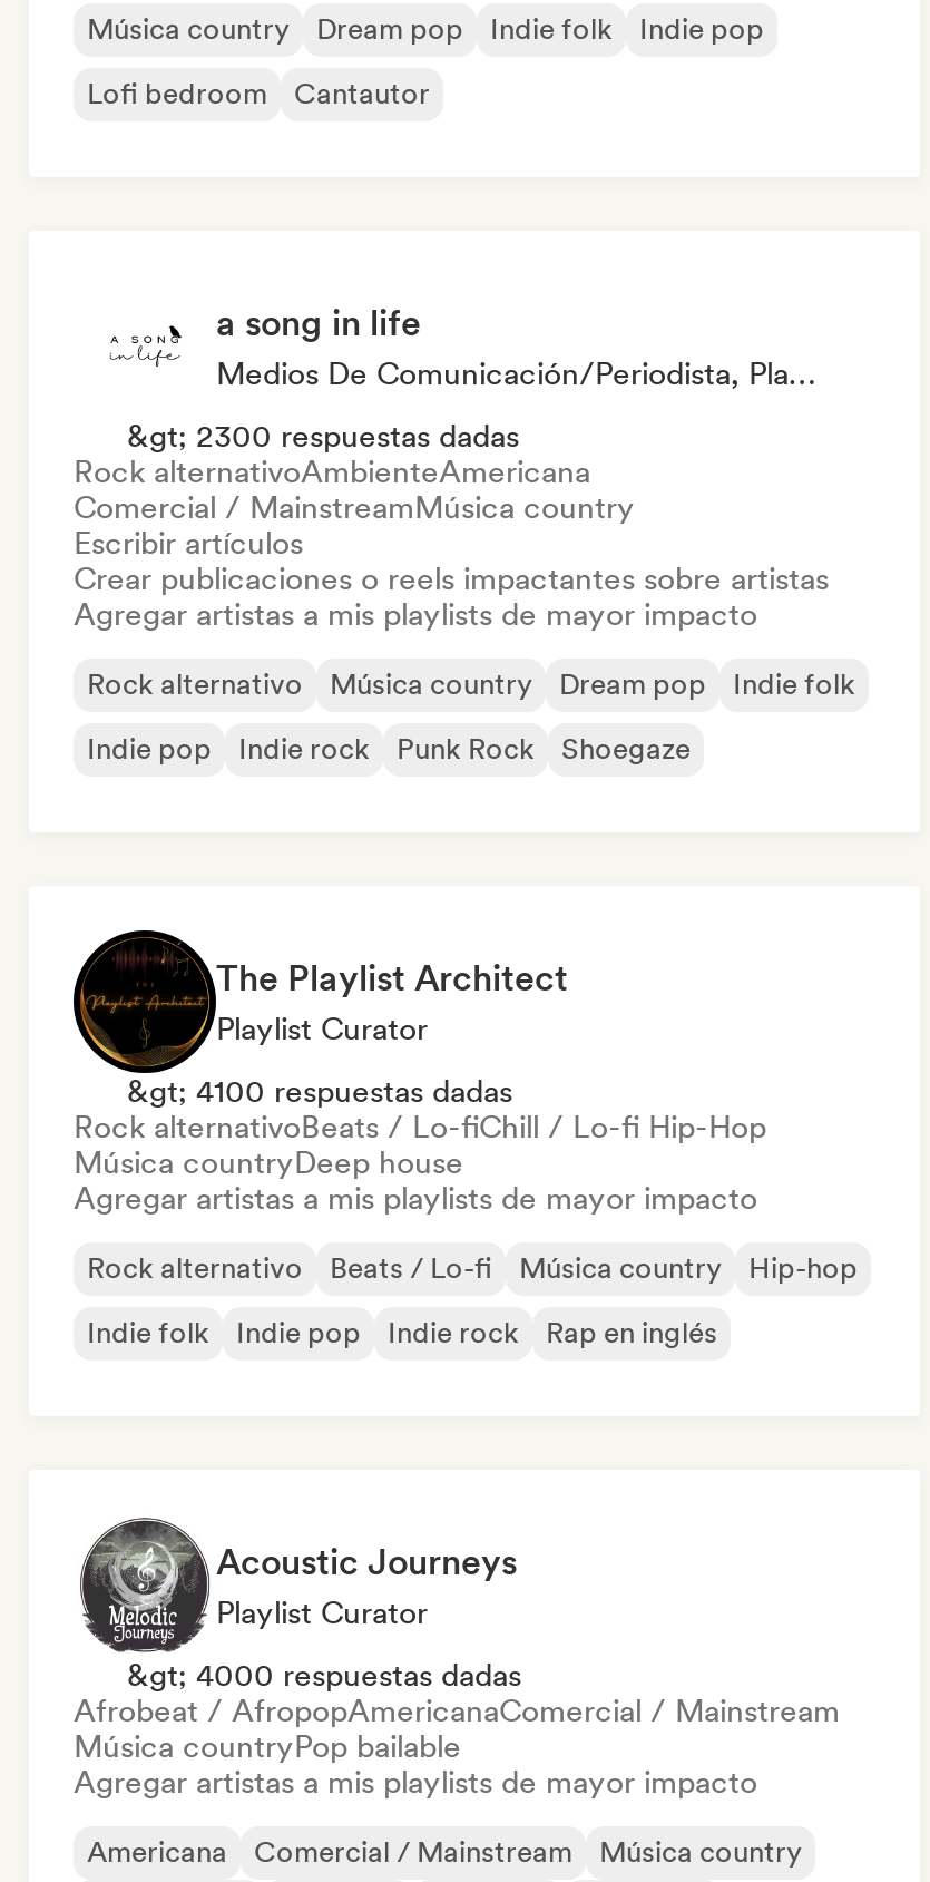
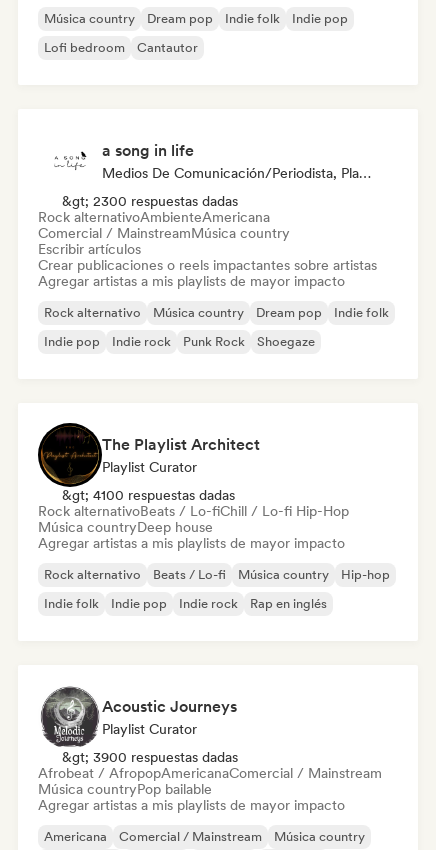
- &gt; 4000 respuestas dadas
+ &gt; 3900 respuestas dadas
